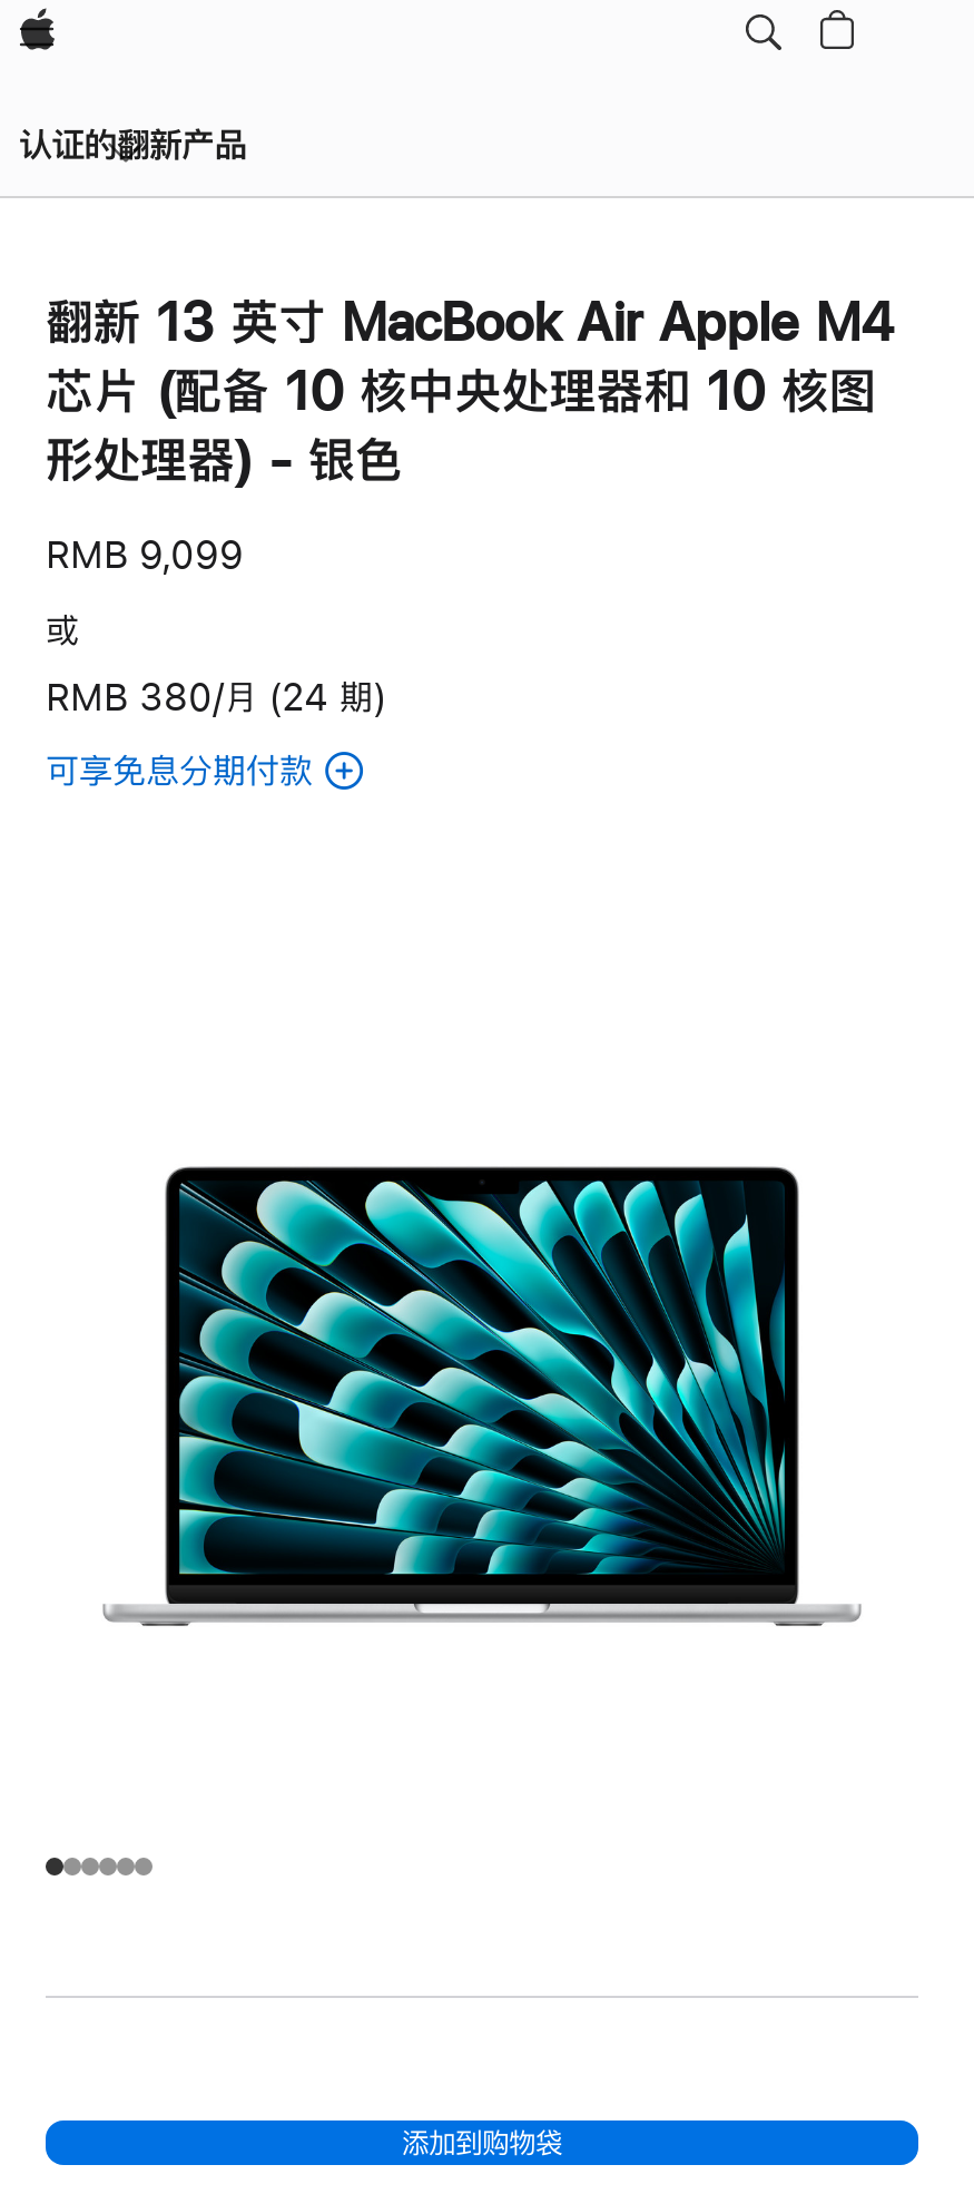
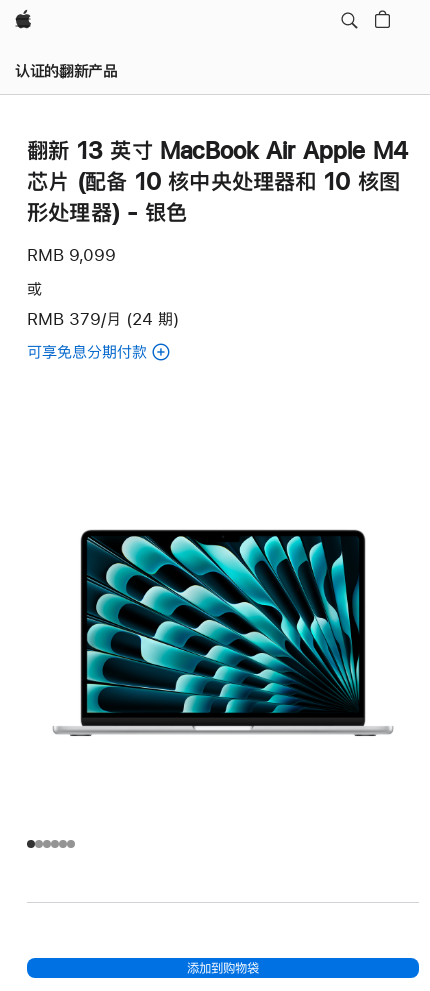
- RMB 380/月 (24 期)
+ RMB 379/月 (24 期)
